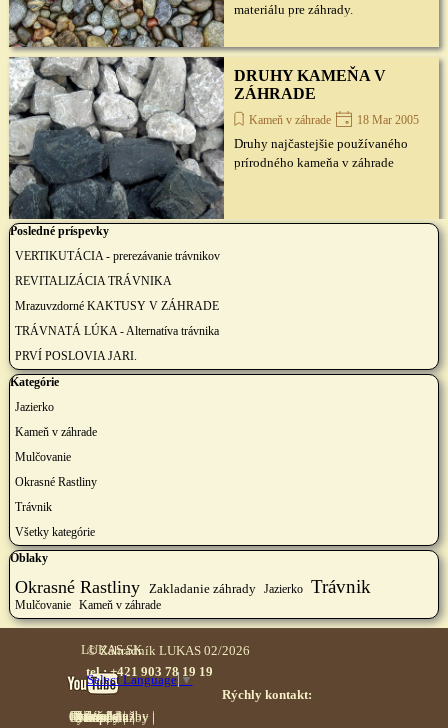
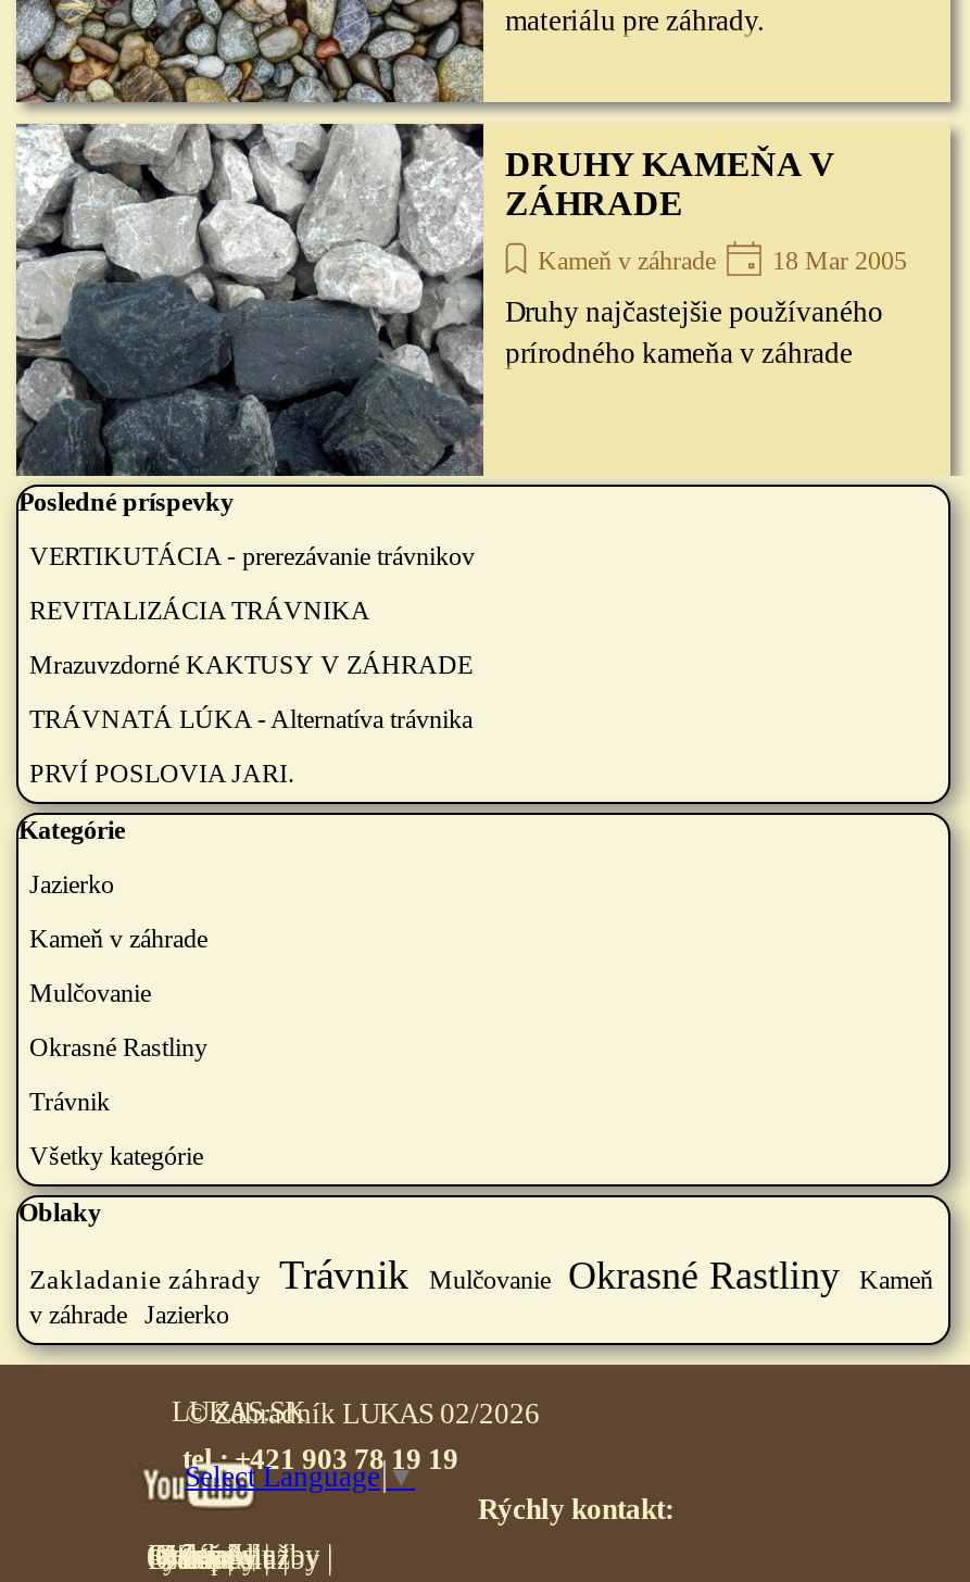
- Okrasné Rastliny
- Zakladanie záhrady Jazierko Trávnik
- Mulčovanie Kameň v záhrade
+ Zakladanie záhrady Trávnik
+ Mulčovanie Okrasné Rastliny
+ Kameň
+ v záhrade Jazierko
